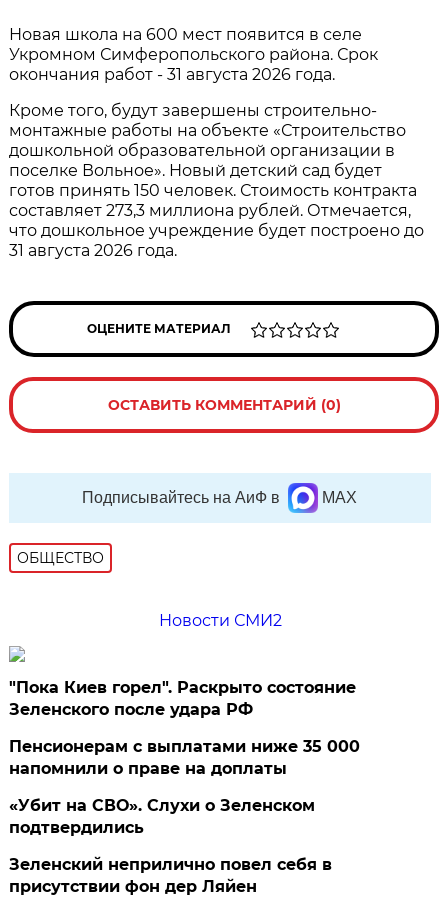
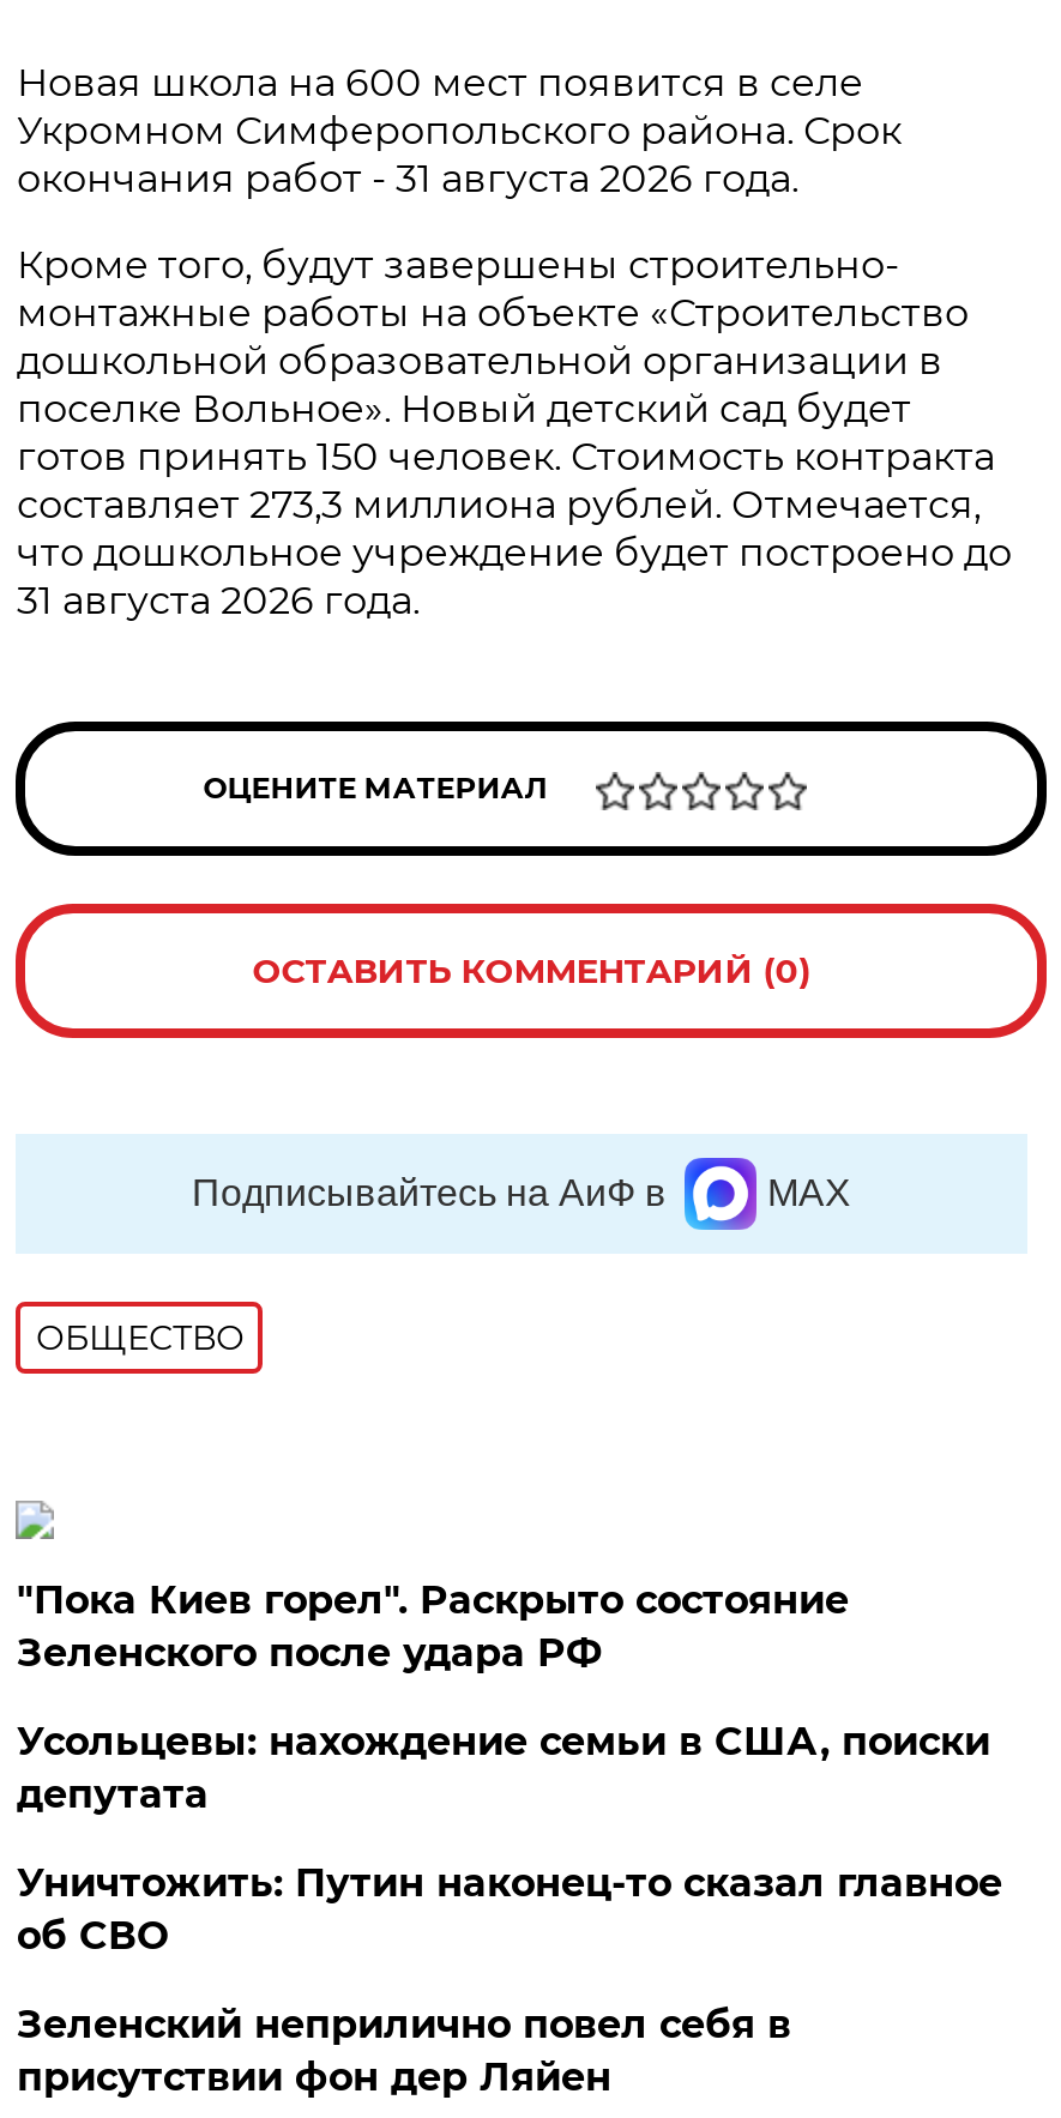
- Новости СМИ2

- Пенсионерам с выплатами ниже 35 000
- напомнили о праве на доплаты
+ Усольцевы: нахождение семьи в США, поиски
+ депутата

- «Убит на СВО». Слухи о Зеленском
- подтвердились
+ Уничтожить: Путин наконец-то сказал главное
+ об СВО
